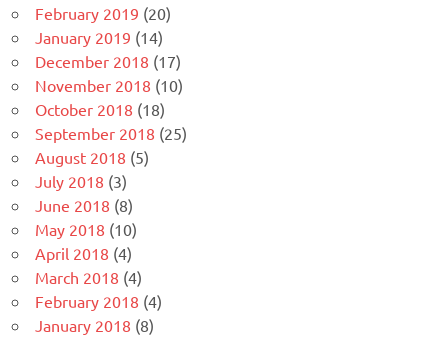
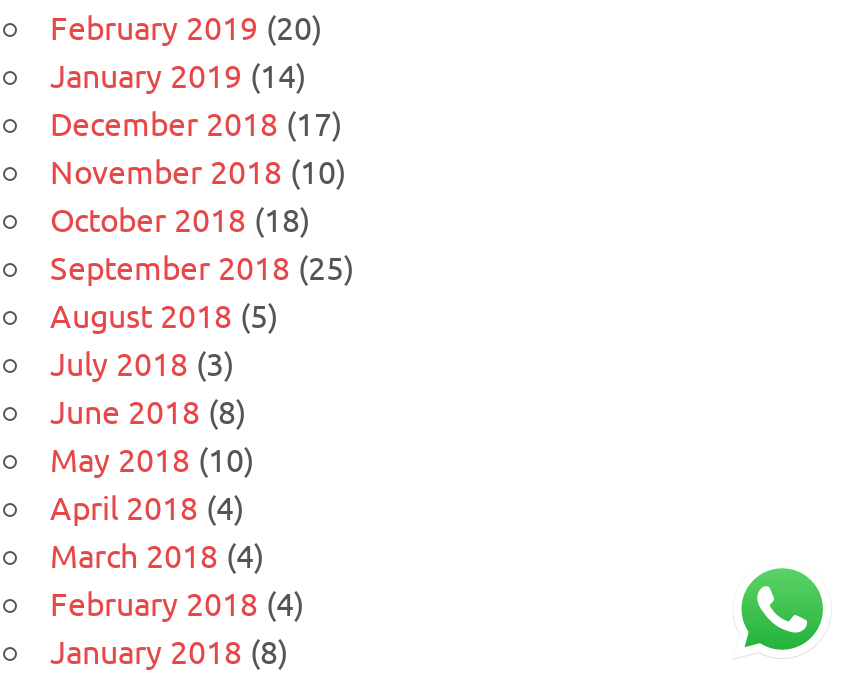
+ [image]
